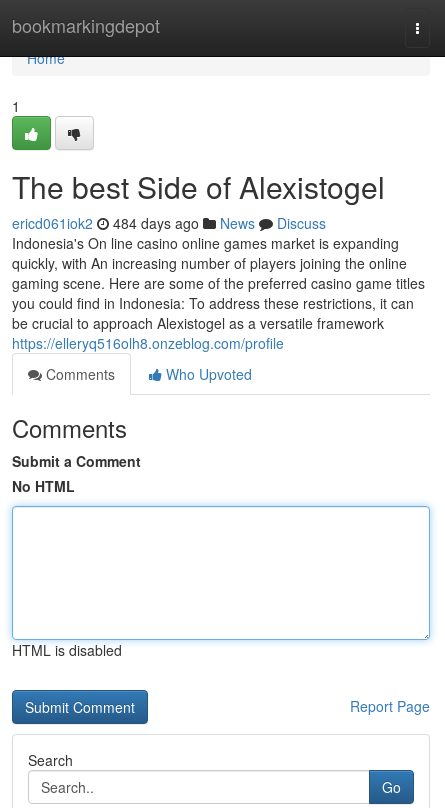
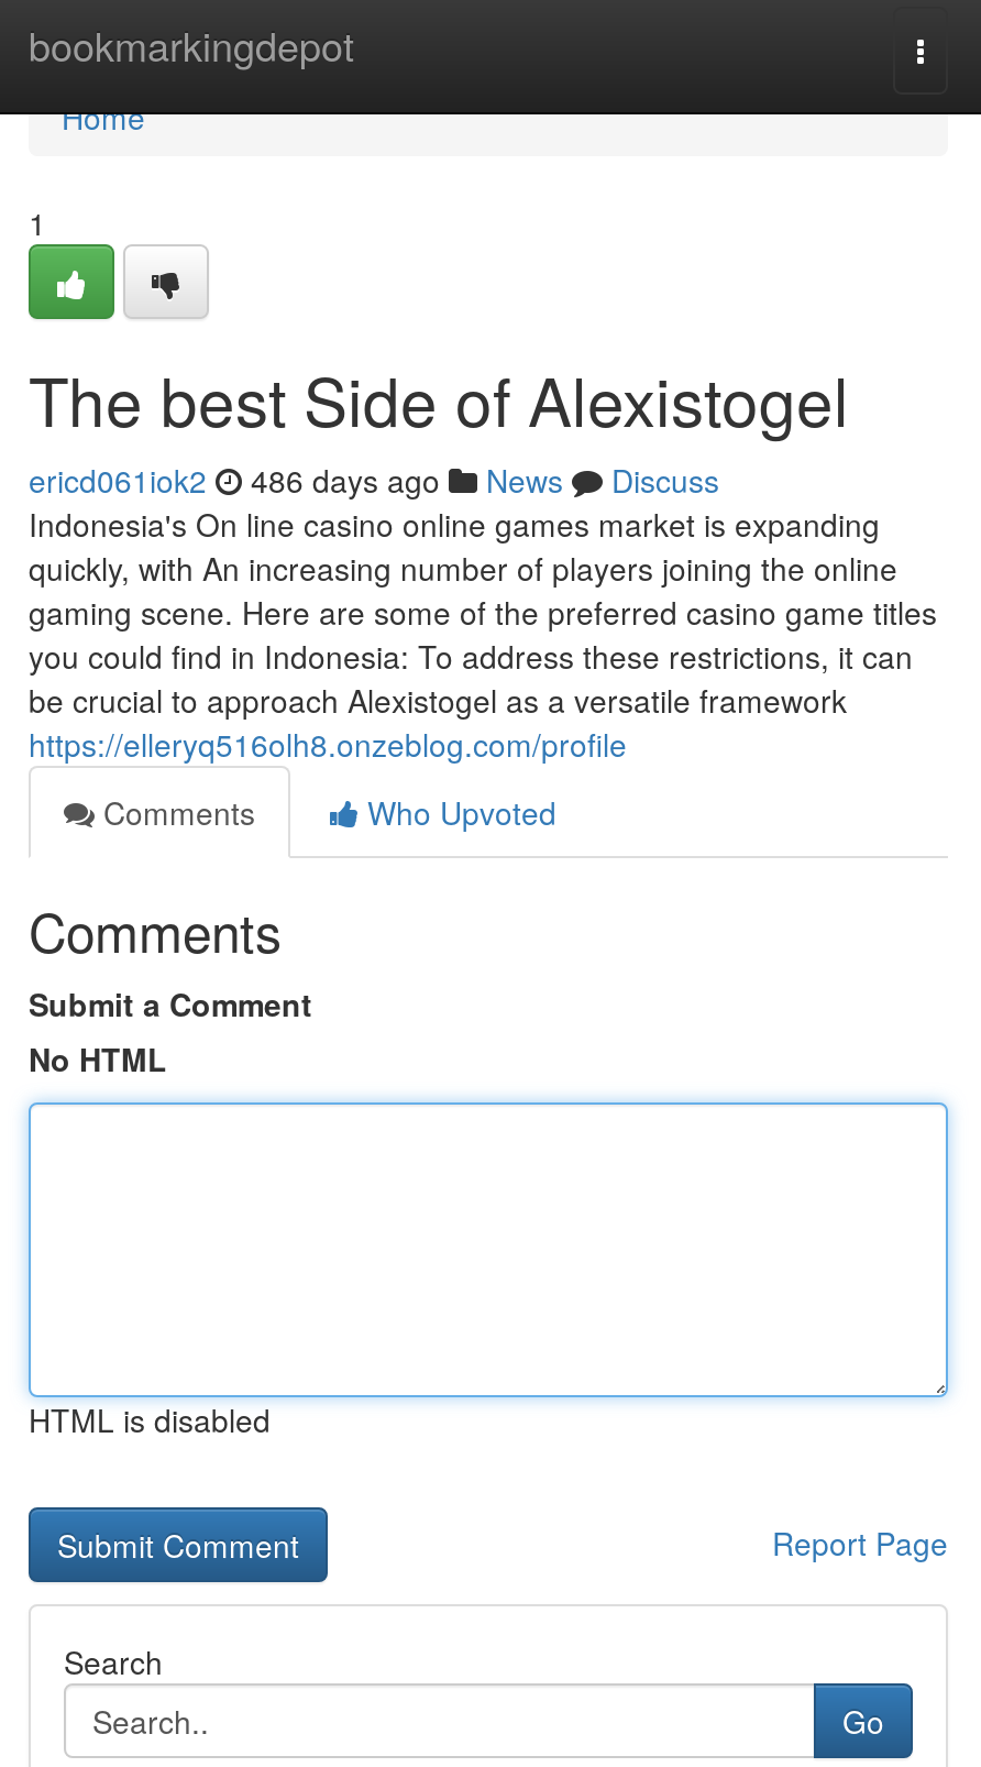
- ericd061iok2 484 days ago News Discuss
+ ericd061iok2 486 days ago News Discuss
